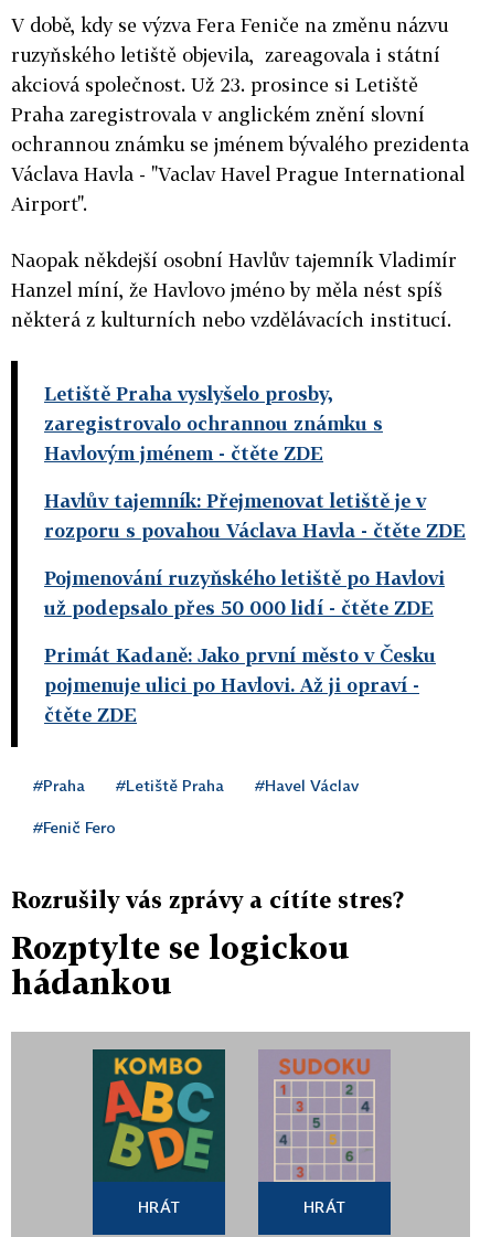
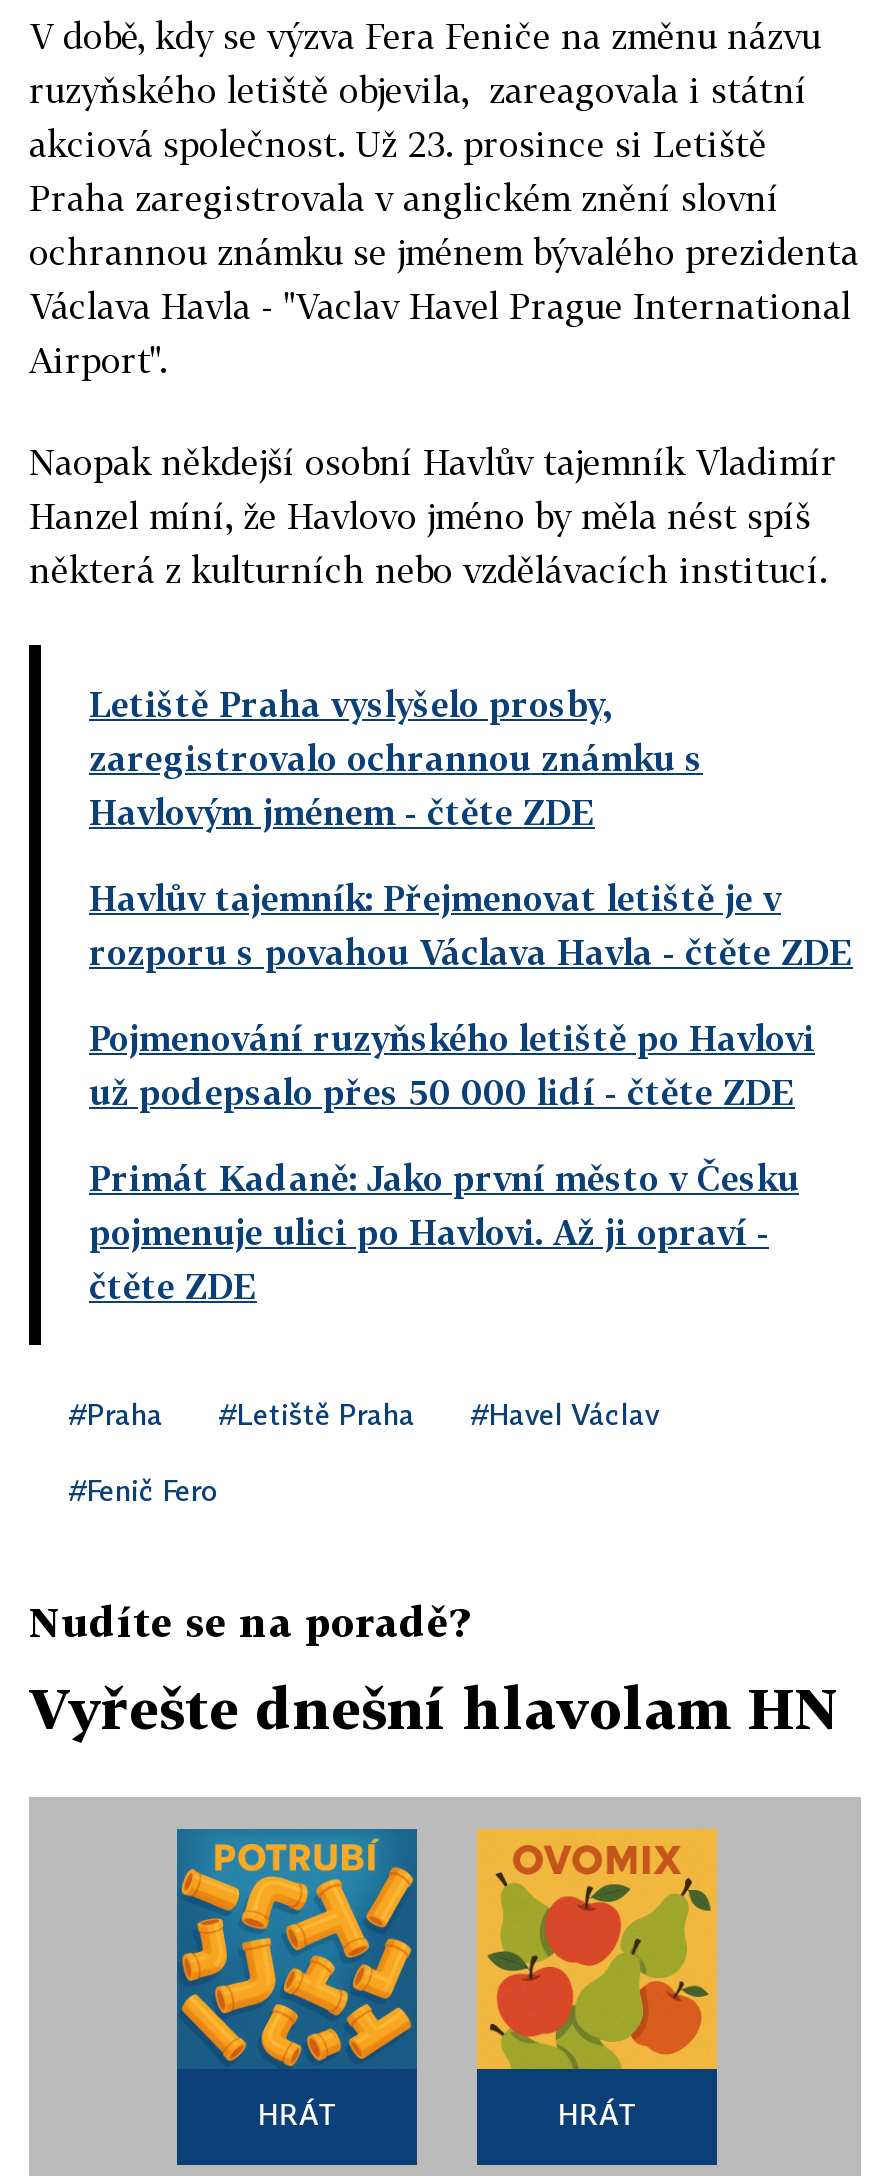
- Rozrušily vás zprávy a cítíte stres?
+ Nudíte se na poradě?

- Rozptylte se logickou
- hádankou
+ Vyřešte dnešní hlavolam HN

- [image]
+ [image]

- [image]
+ [image]
